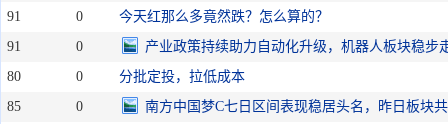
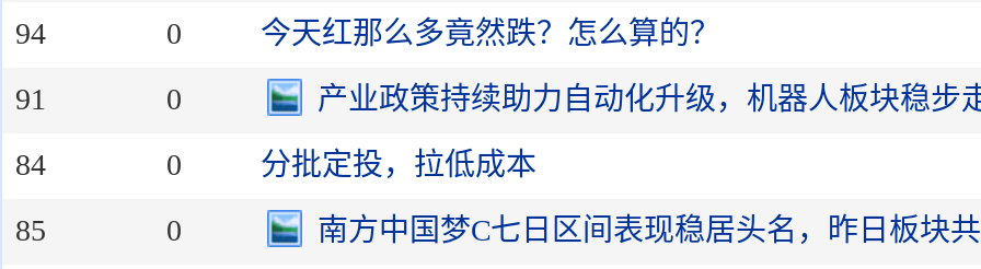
- 91
+ 94

- 80
+ 84
